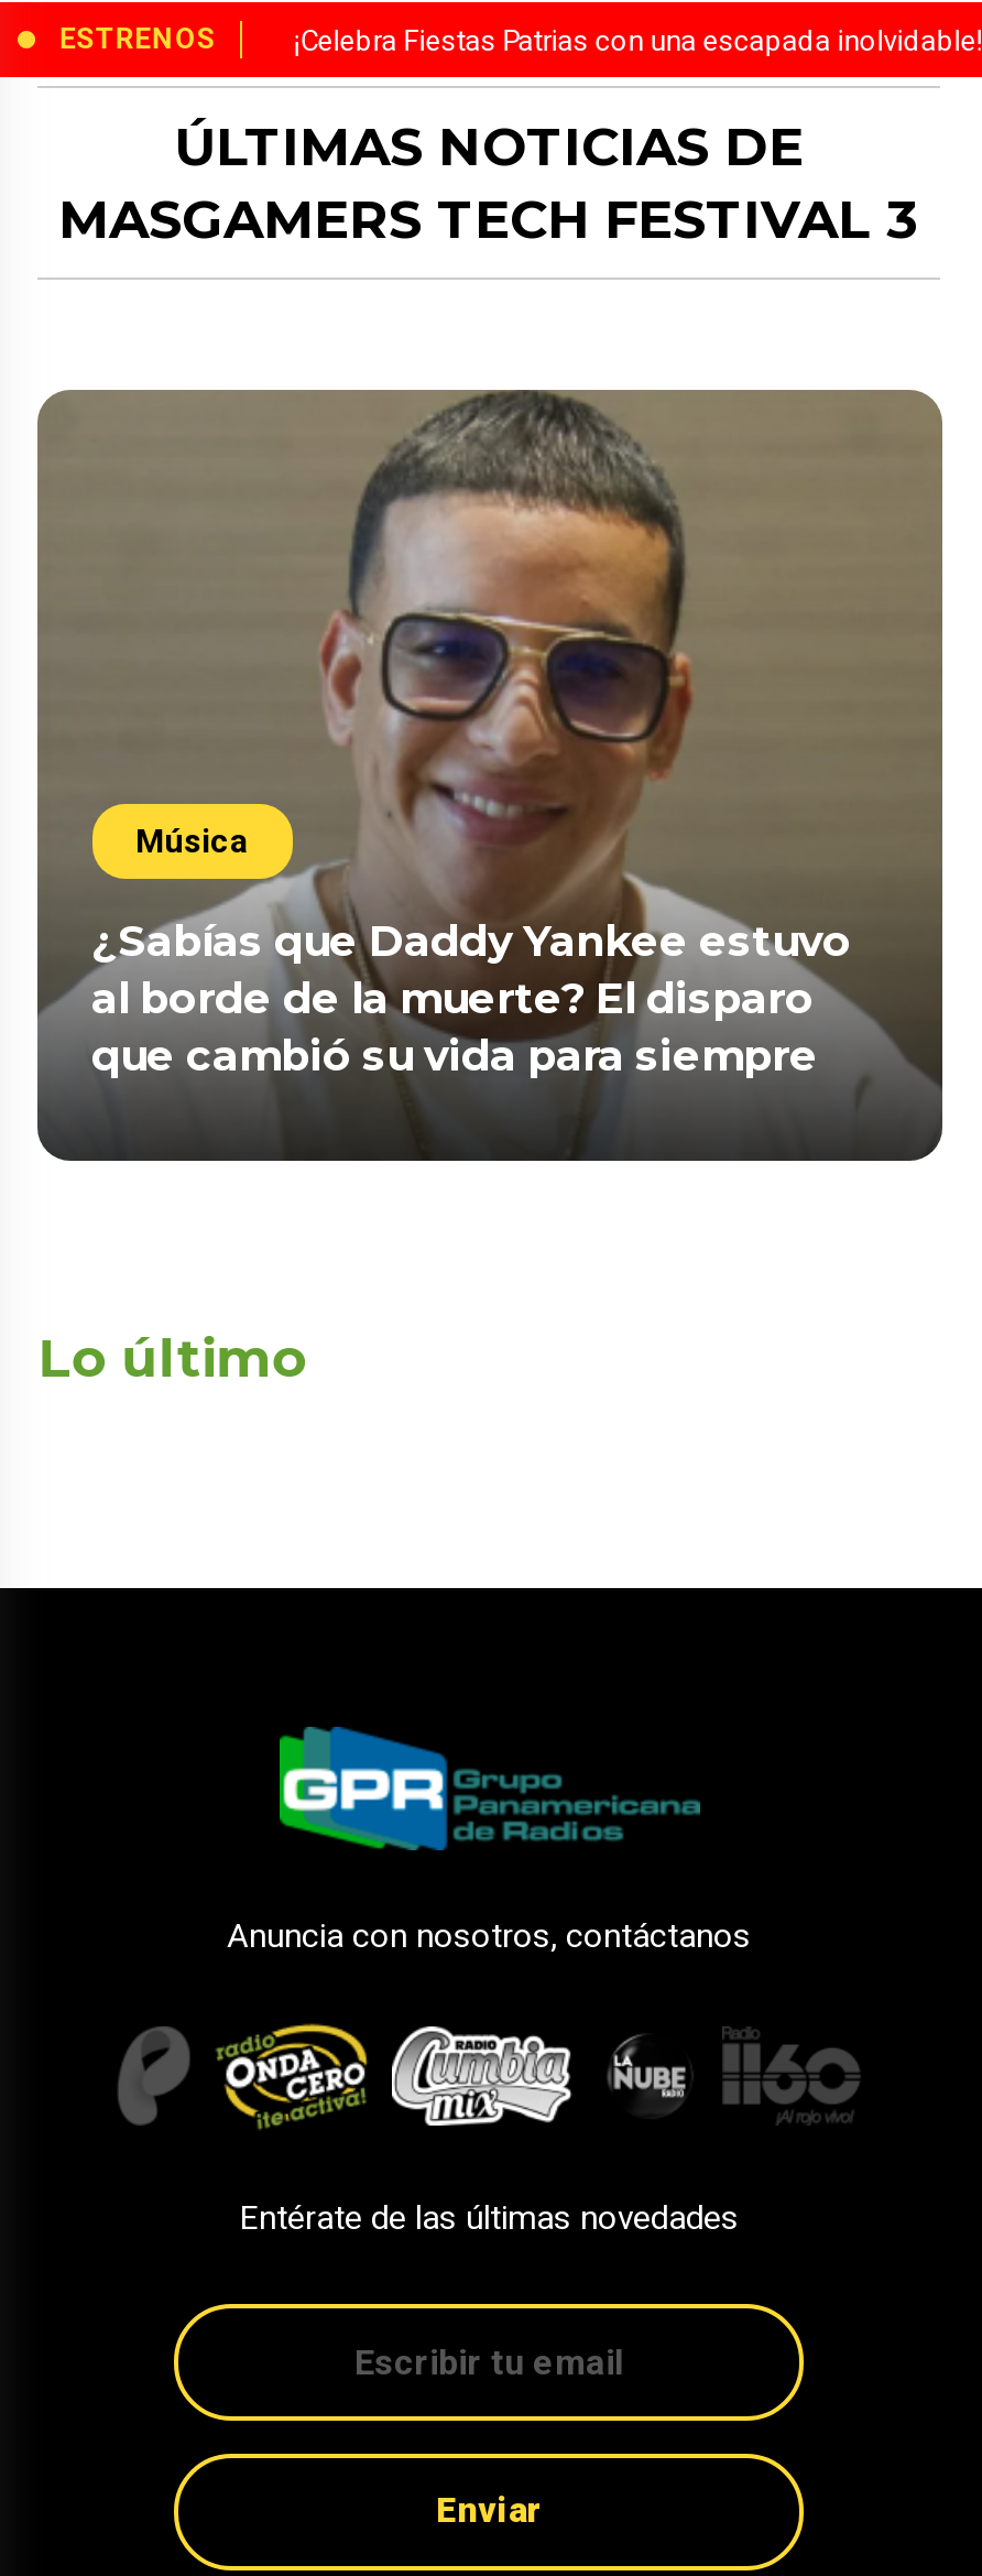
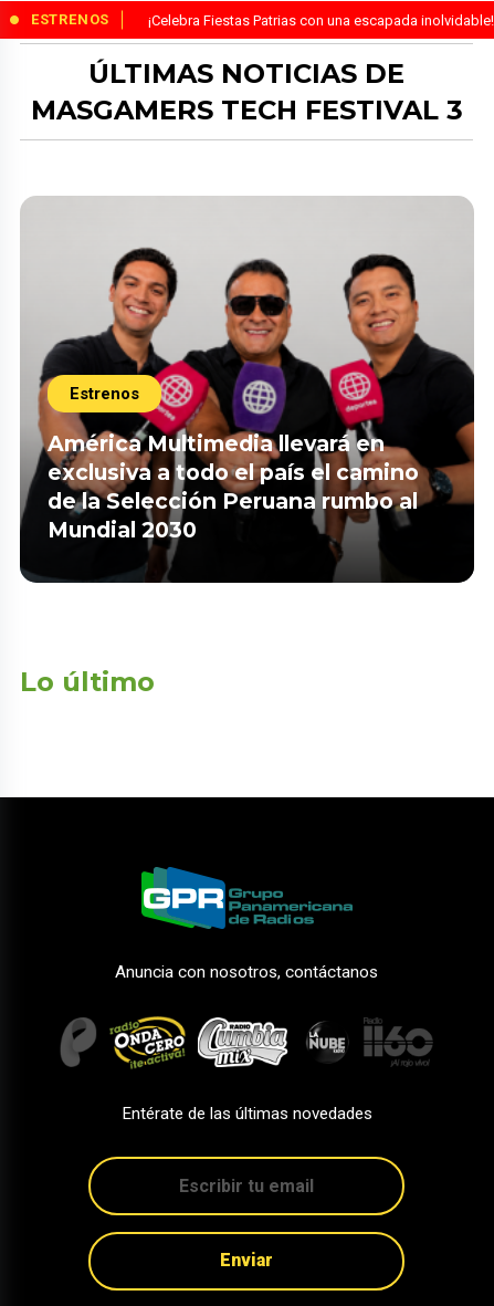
- [image]
- Música
+ [image]
+ Estrenos

- ¿Sabías que Daddy Yankee estuvo
- al borde de la muerte? El disparo
- que cambió su vida para siempre
+ América Multimedia llevará en
+ exclusiva a todo el país el camino
+ de la Selección Peruana rumbo al
+ Mundial 2030
